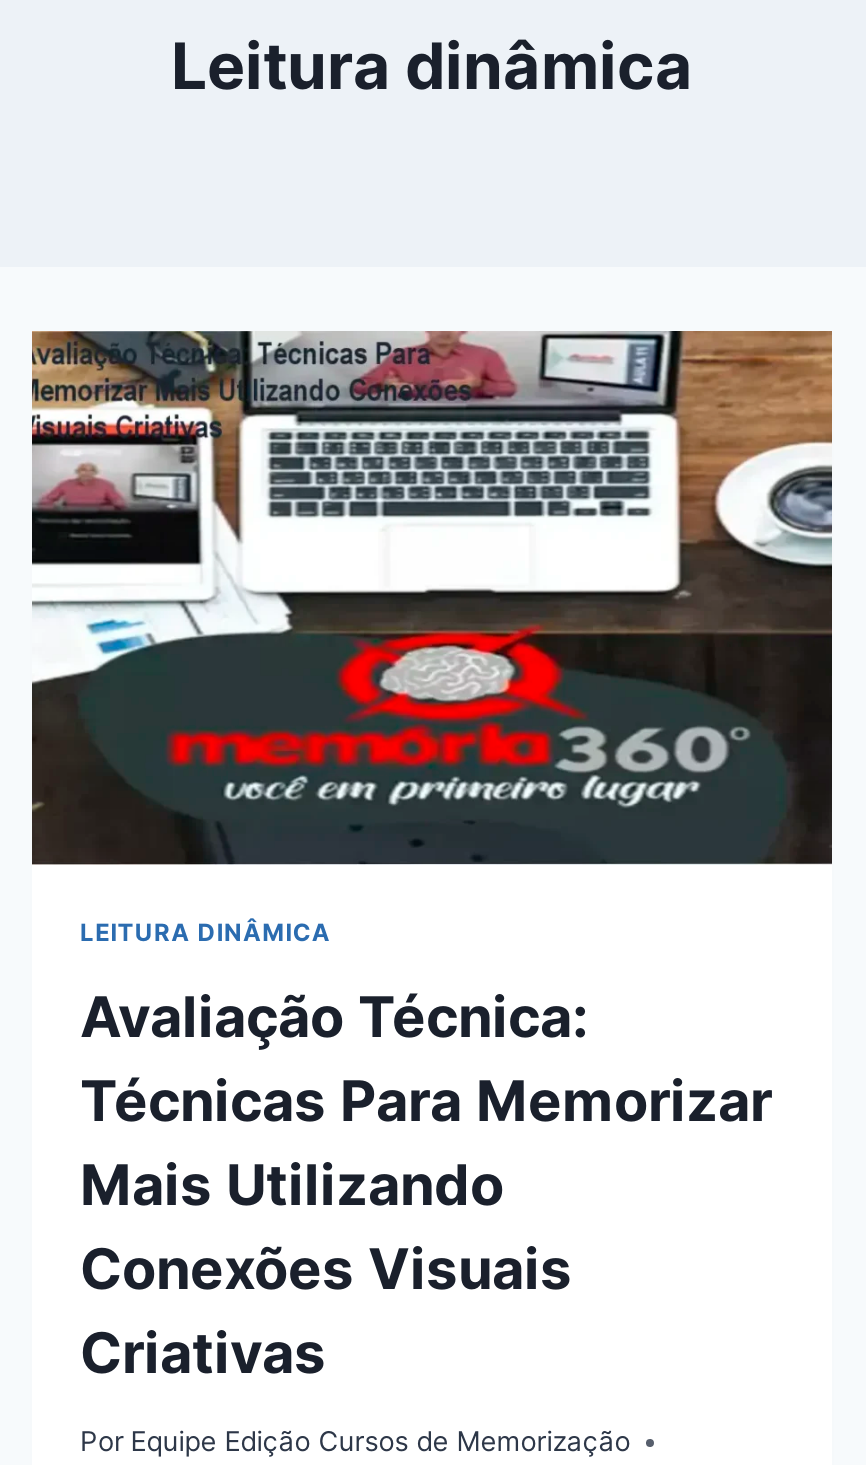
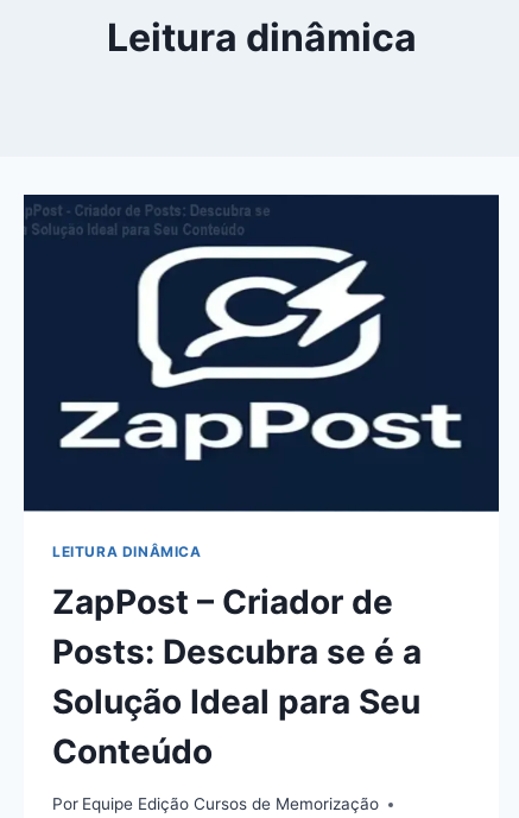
- [image]
+ [image]

- Avaliação Técnica:
- Técnicas Para Memorizar
- Mais Utilizando
- Conexões Visuais
- Criativas
+ ZapPost – Criador de
+ Posts: Descubra se é a
+ Solução Ideal para Seu
+ Conteúdo
